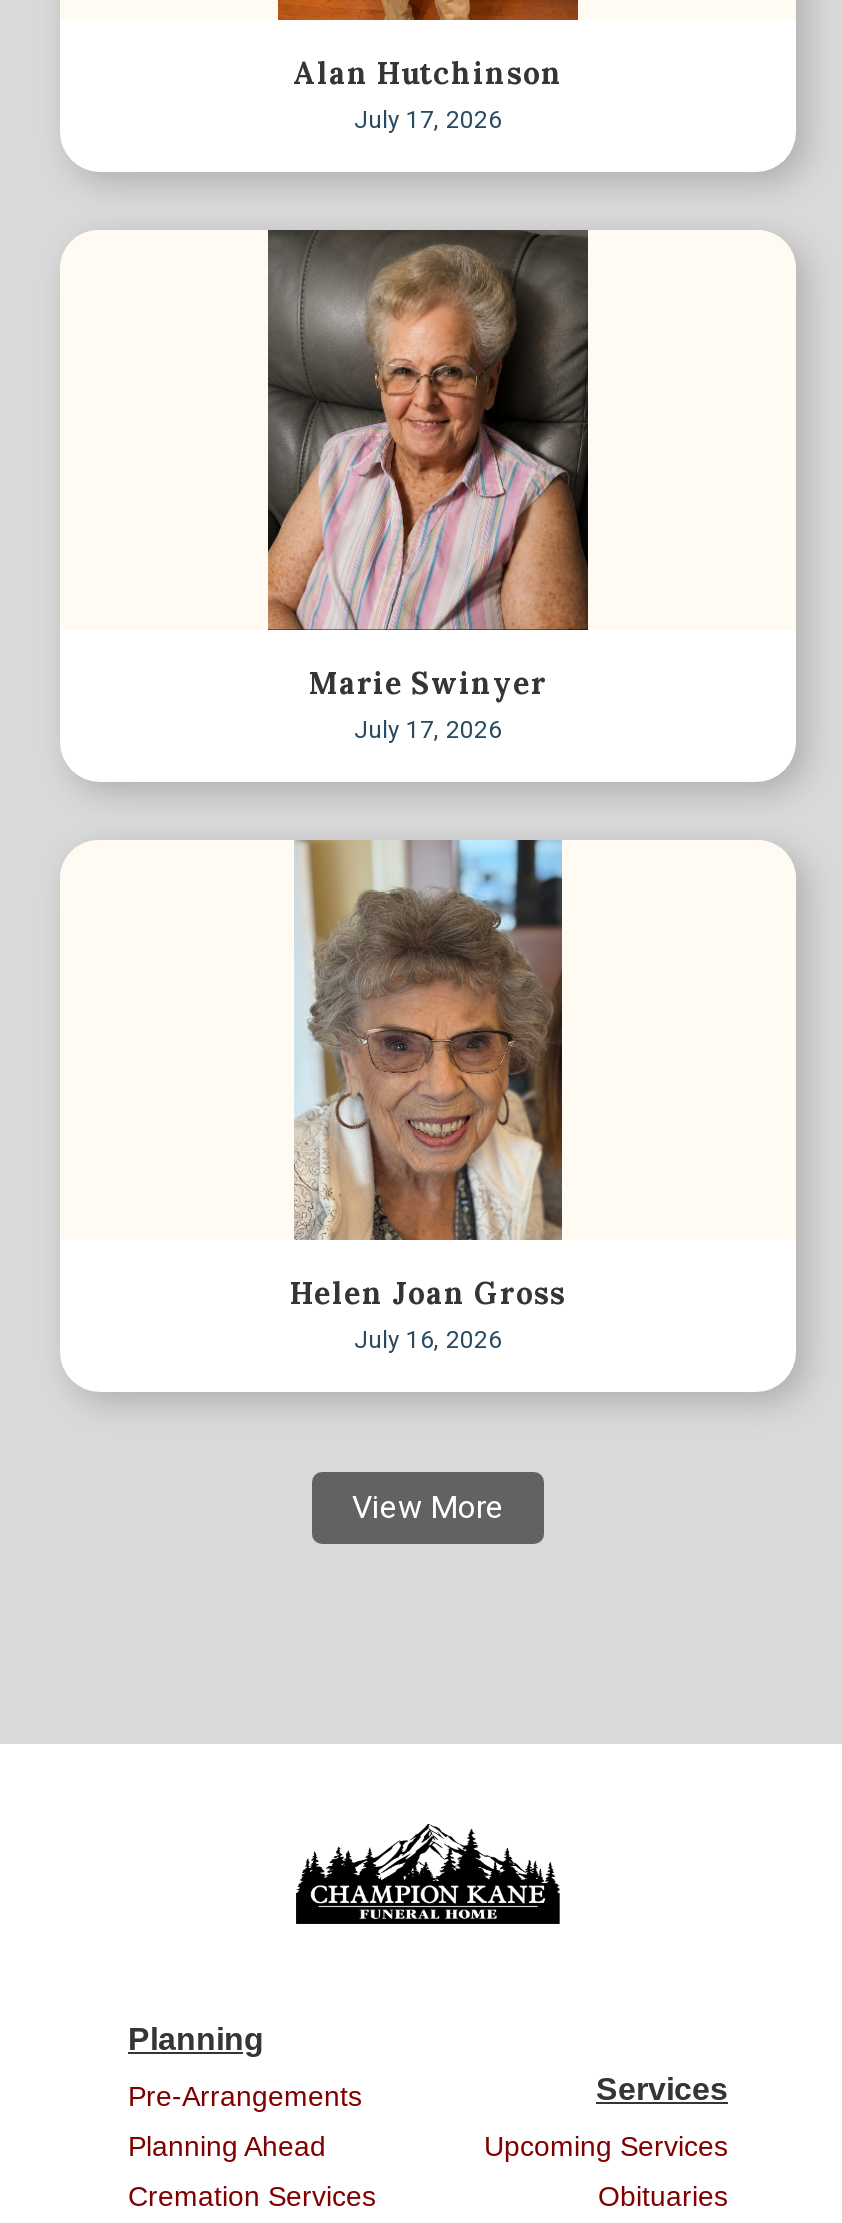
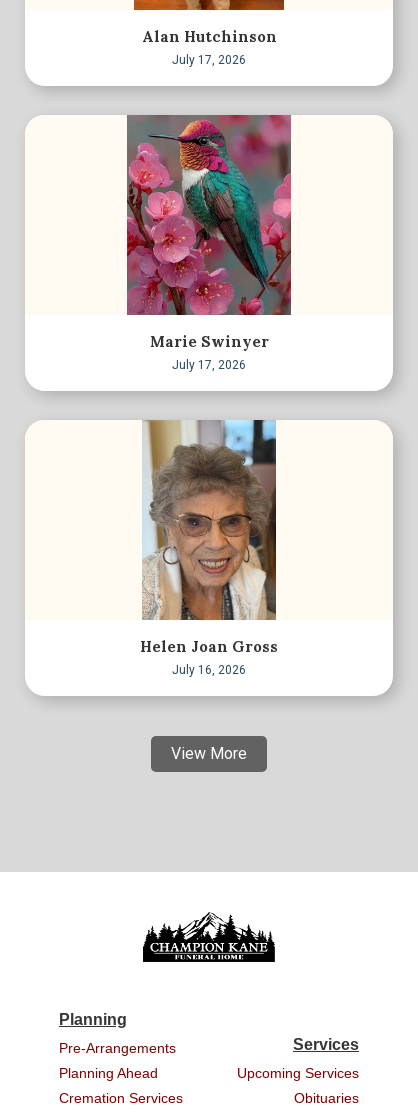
- [image]
+ [image]
